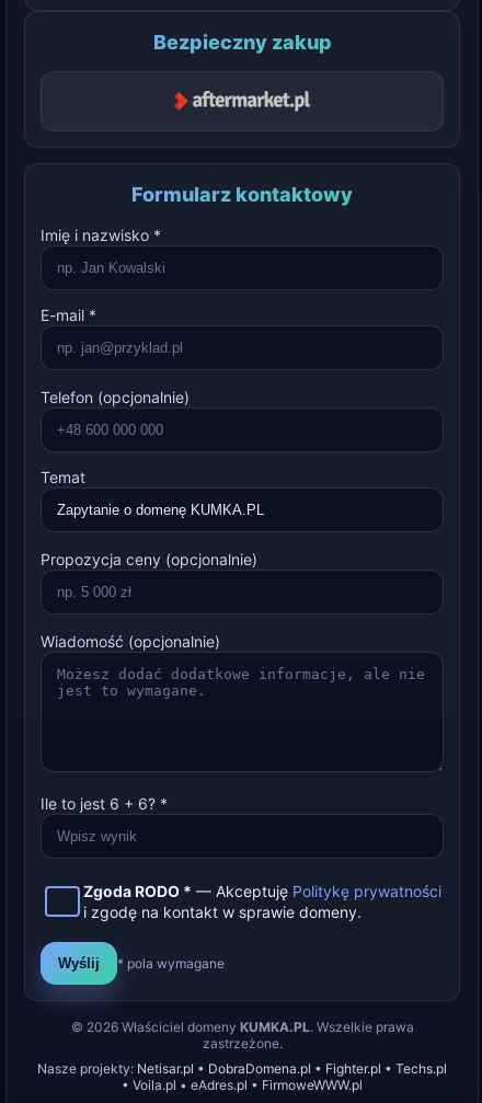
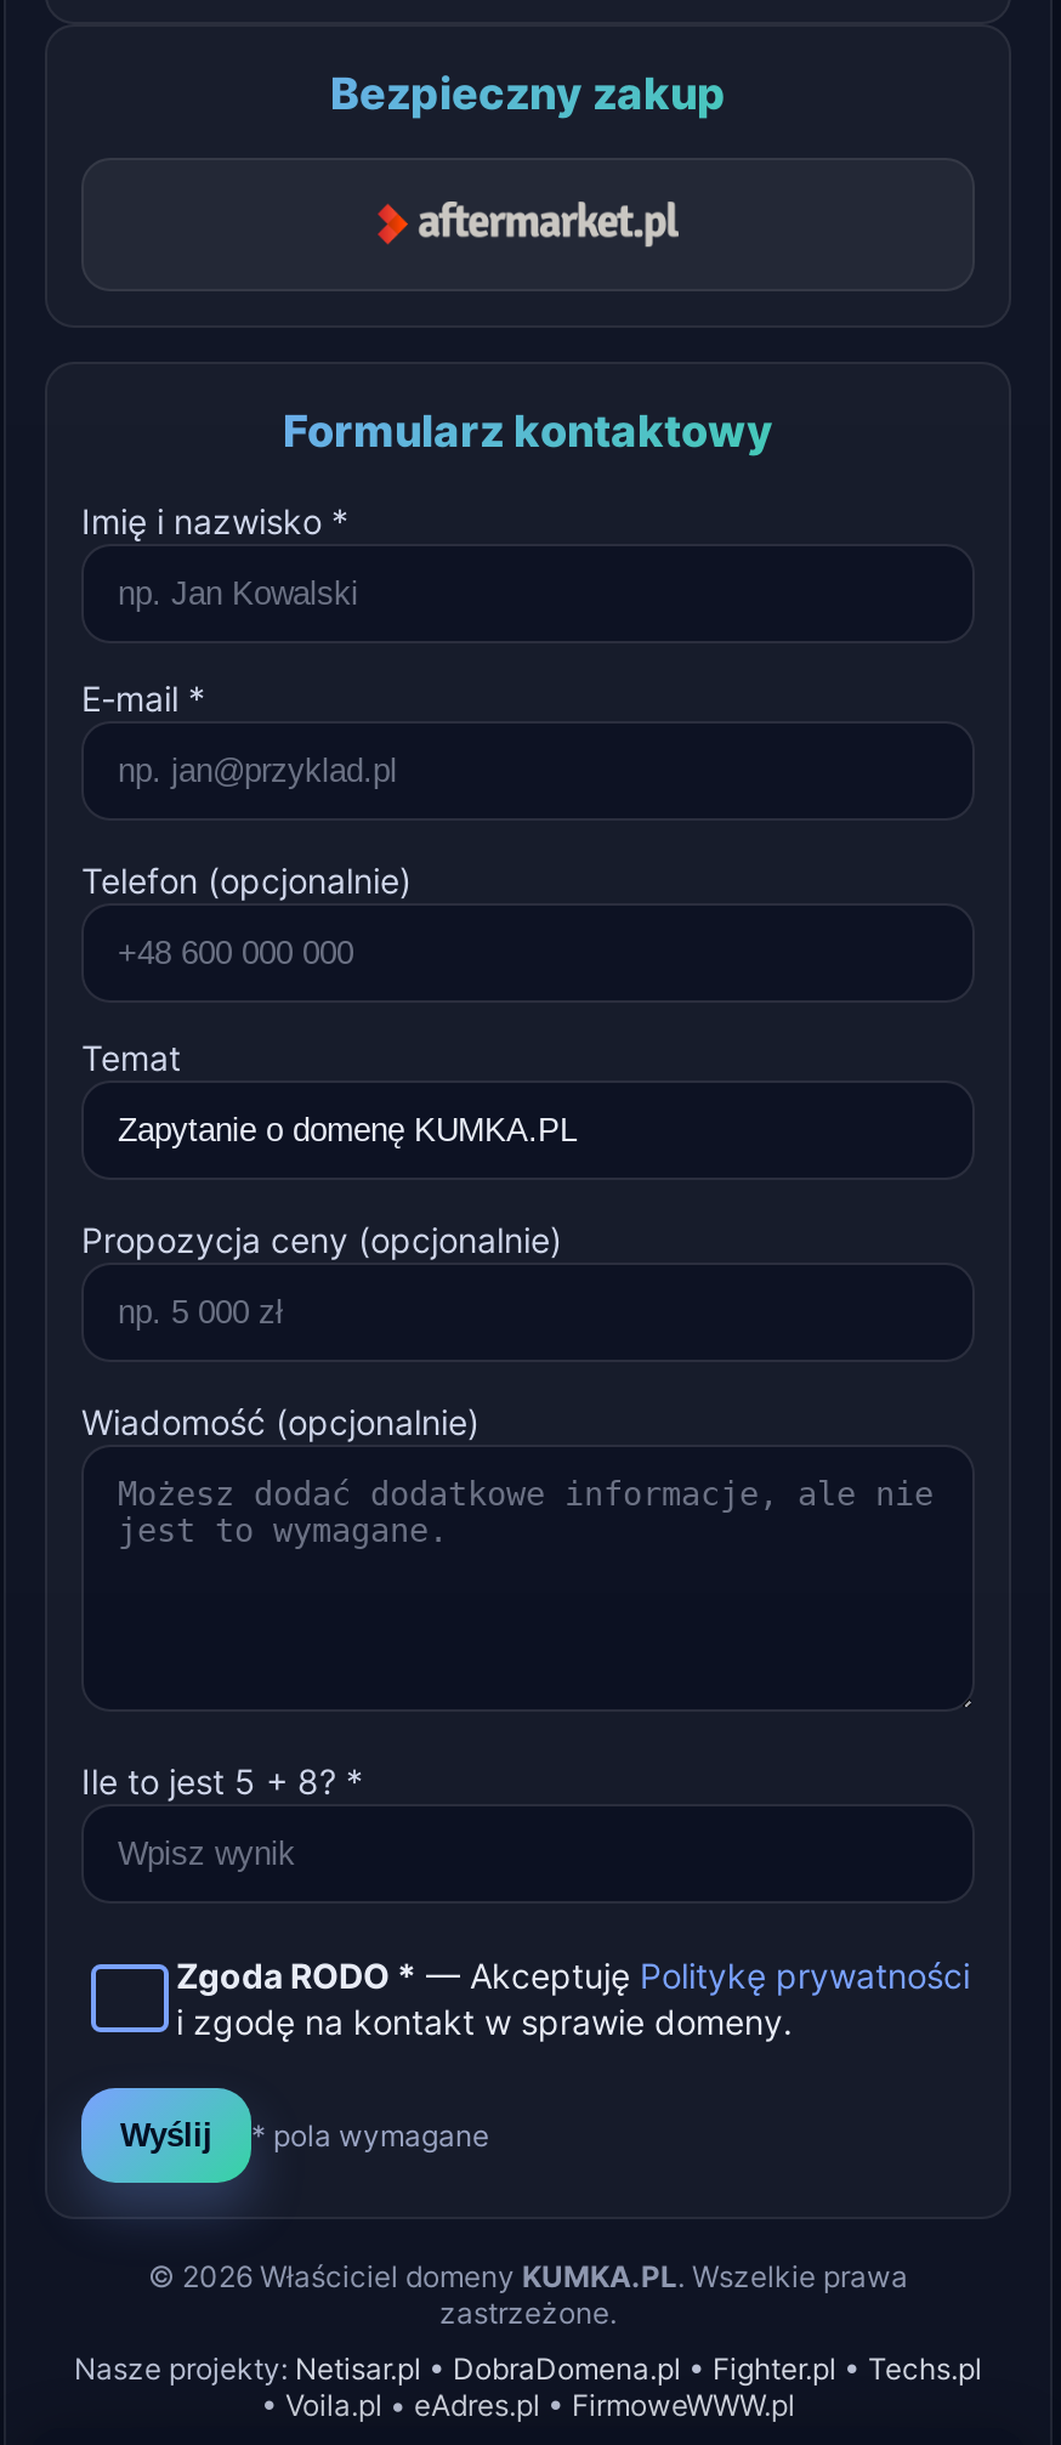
- Ile to jest 6 + 6? *
+ Ile to jest 5 + 8? *
